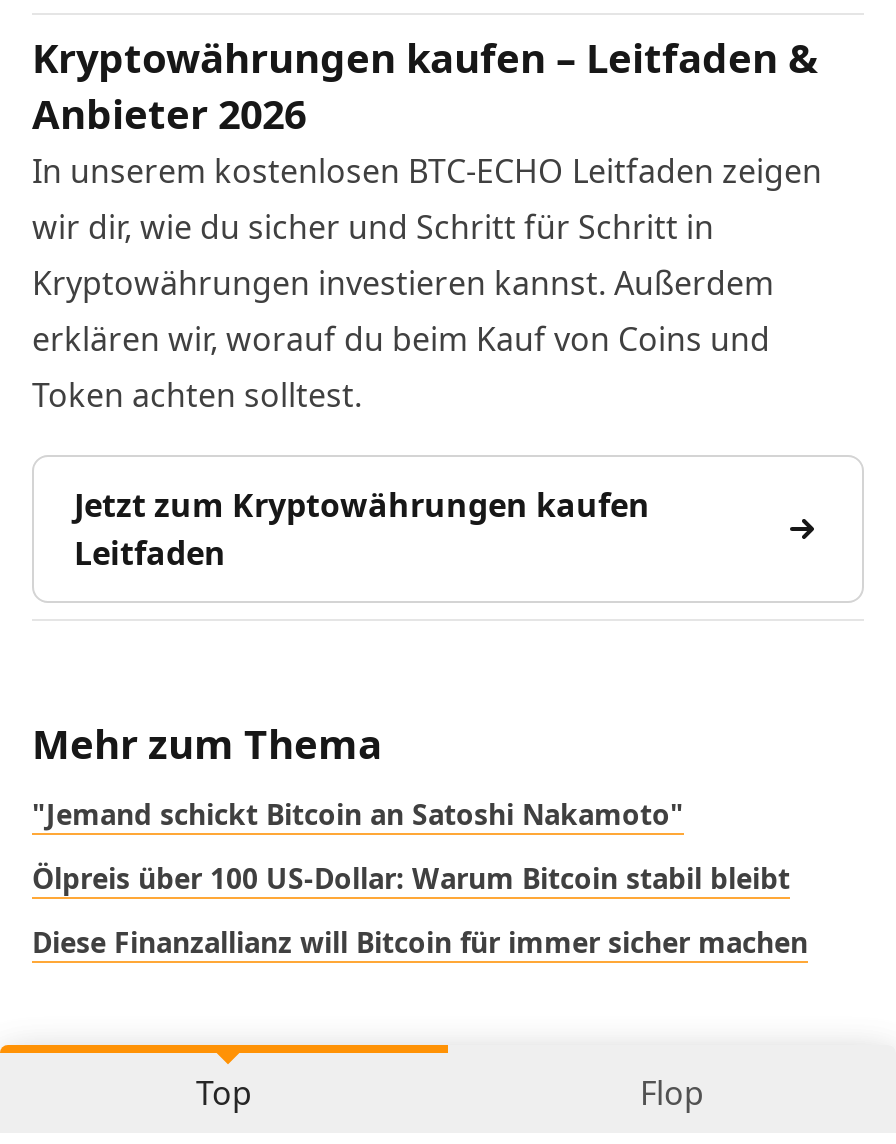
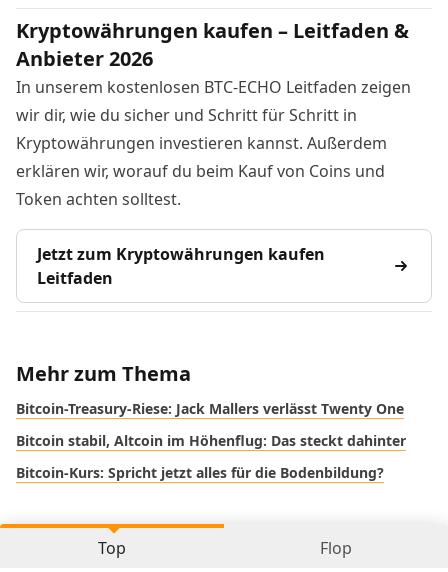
- "Jemand schickt Bitcoin an Satoshi Nakamoto"
+ Bitcoin-Treasury-Riese: Jack Mallers verlässt Twenty One

- Ölpreis über 100 US-Dollar: Warum Bitcoin stabil bleibt
+ Bitcoin stabil, Altcoin im Höhenflug: Das steckt dahinter

- Diese Finanzallianz will Bitcoin für immer sicher machen
+ Bitcoin-Kurs: Spricht jetzt alles für die Bodenbildung?
